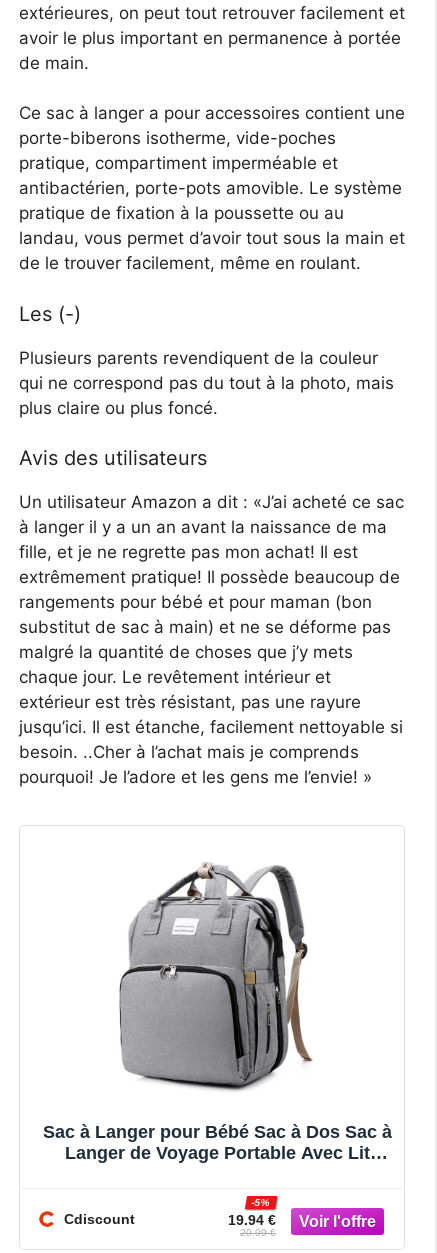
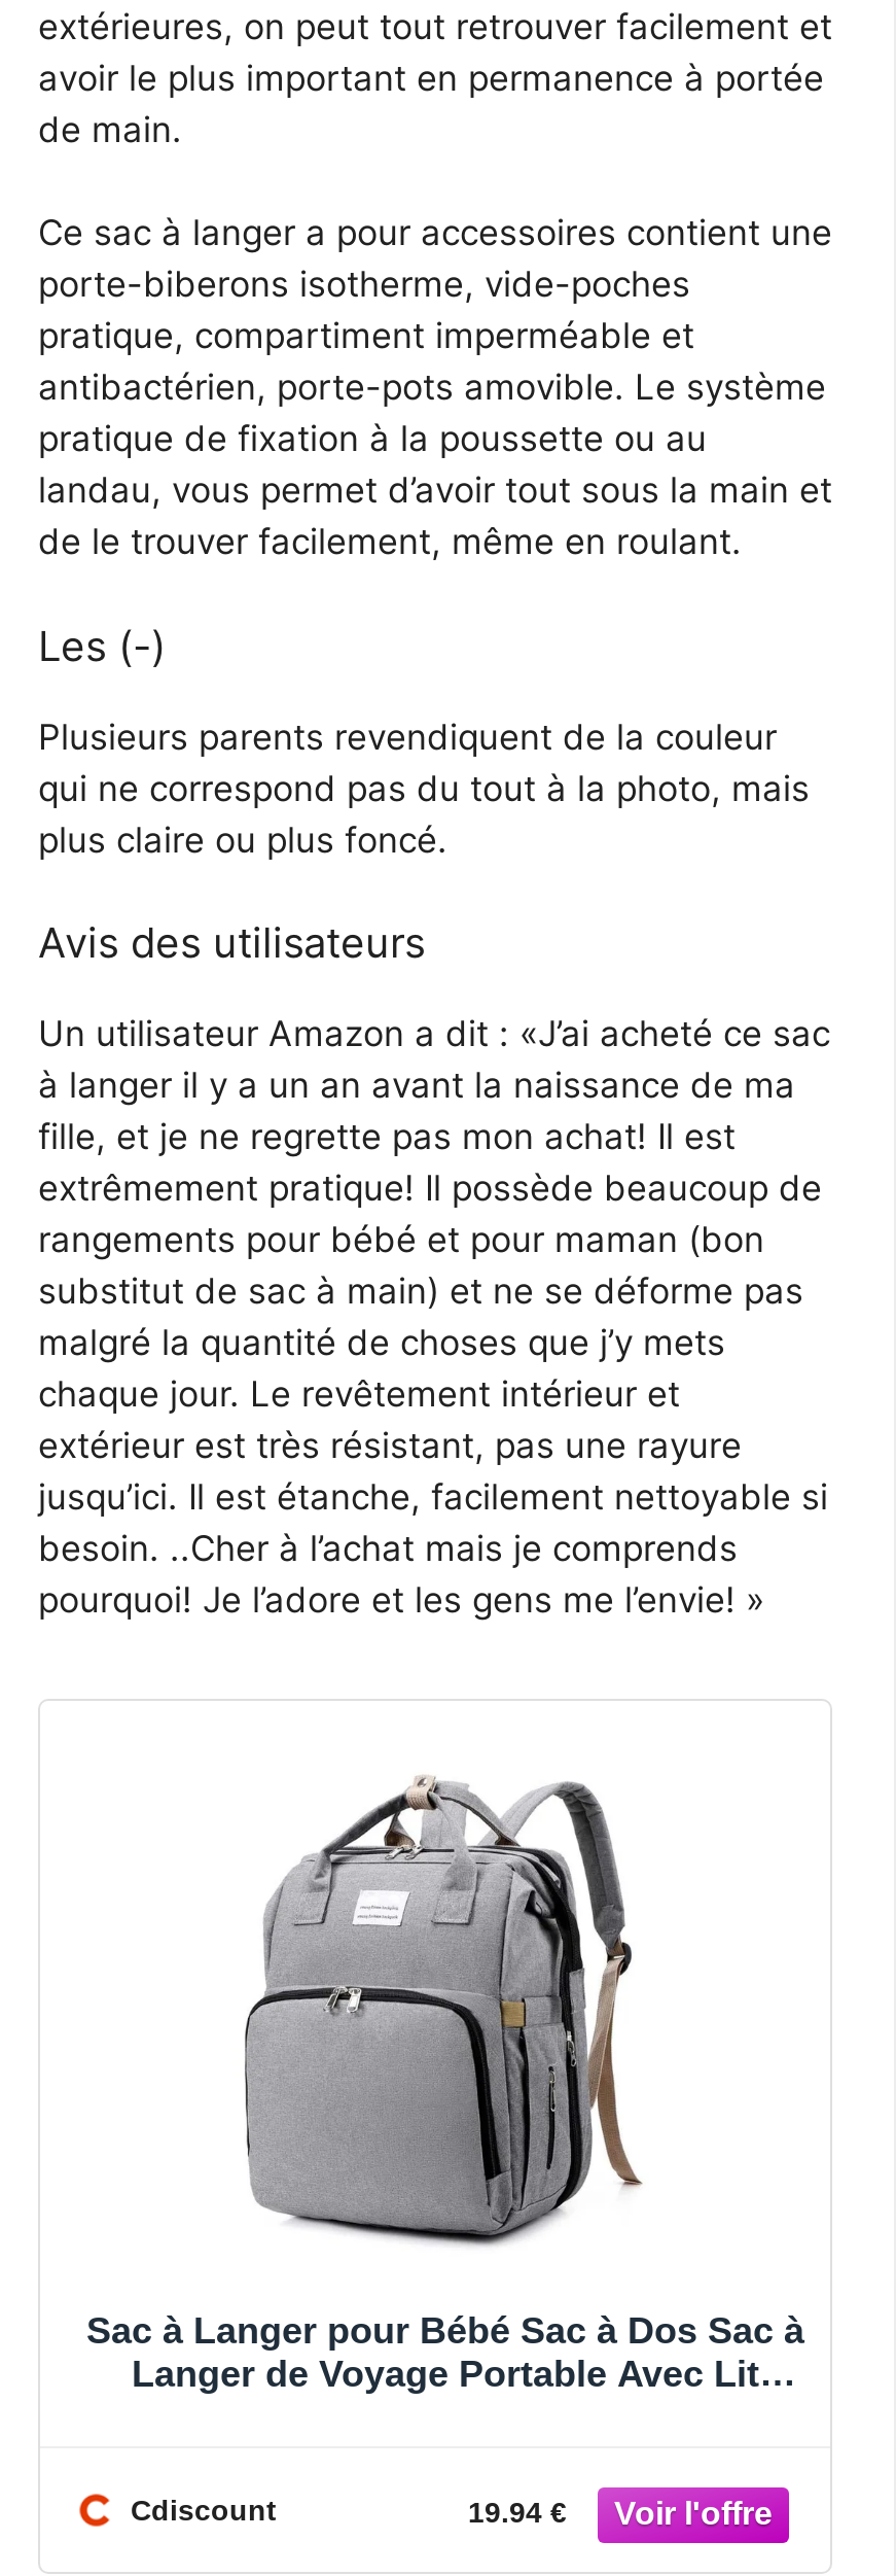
- -5%
- 20.99 €
